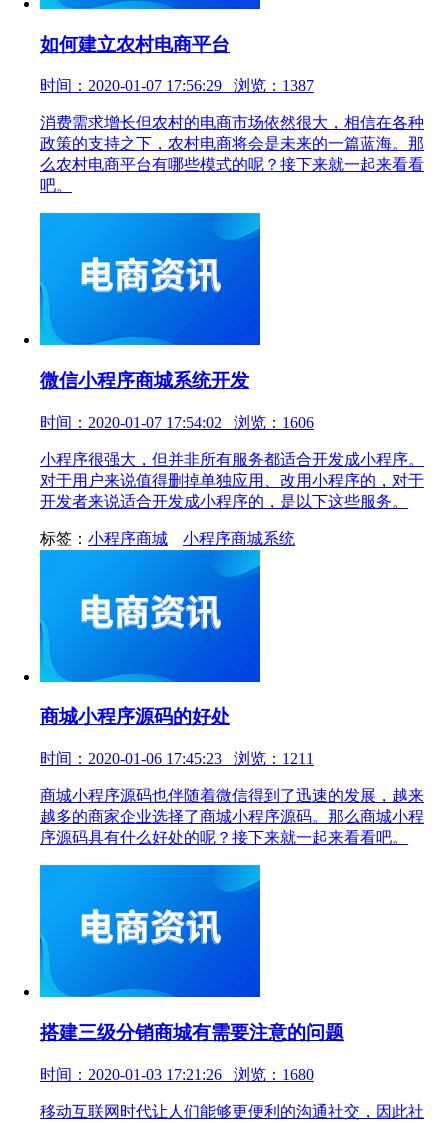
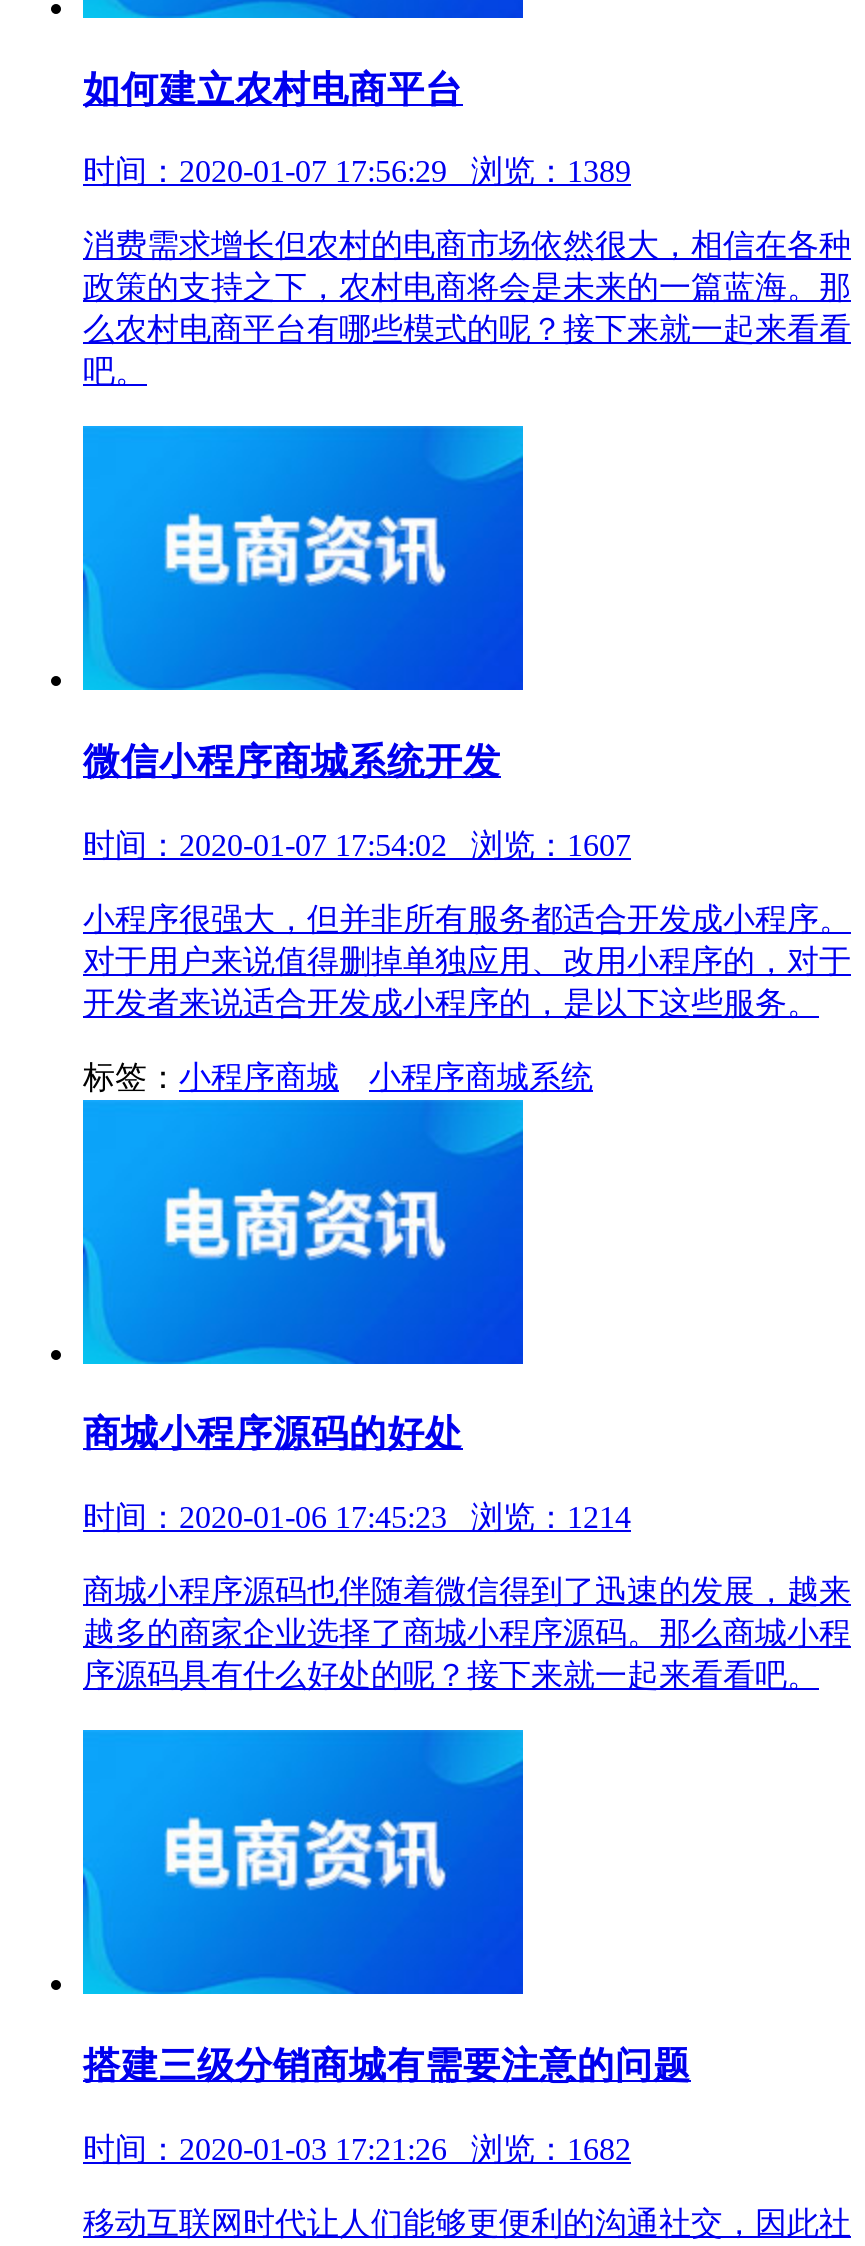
- 时间：2020-01-07 17:56:29 浏览：1387
+ 时间：2020-01-07 17:56:29 浏览：1389

- 时间：2020-01-07 17:54:02 浏览：1606
+ 时间：2020-01-07 17:54:02 浏览：1607

- 时间：2020-01-06 17:45:23 浏览：1211
+ 时间：2020-01-06 17:45:23 浏览：1214

- 时间：2020-01-03 17:21:26 浏览：1680
+ 时间：2020-01-03 17:21:26 浏览：1682
